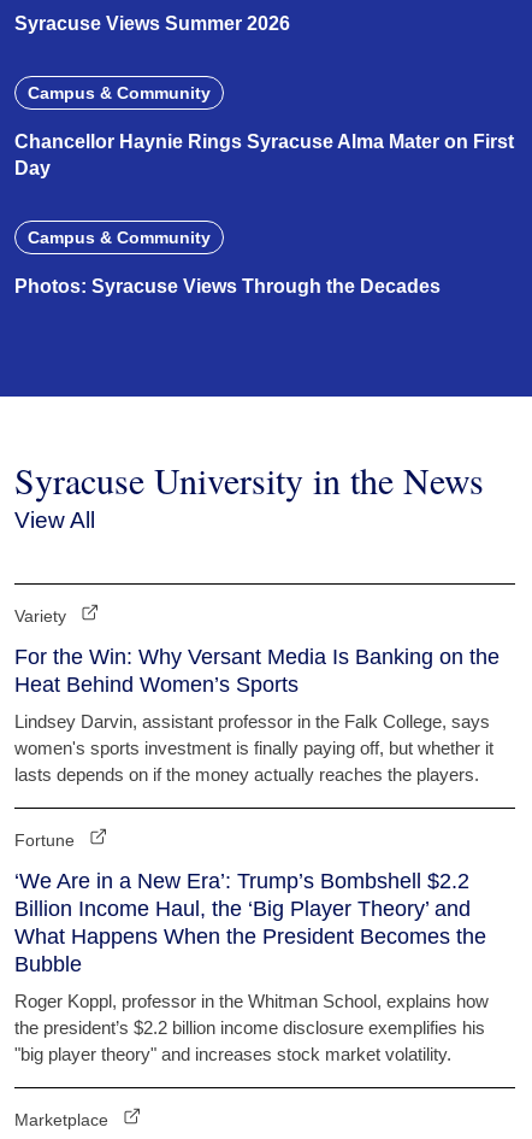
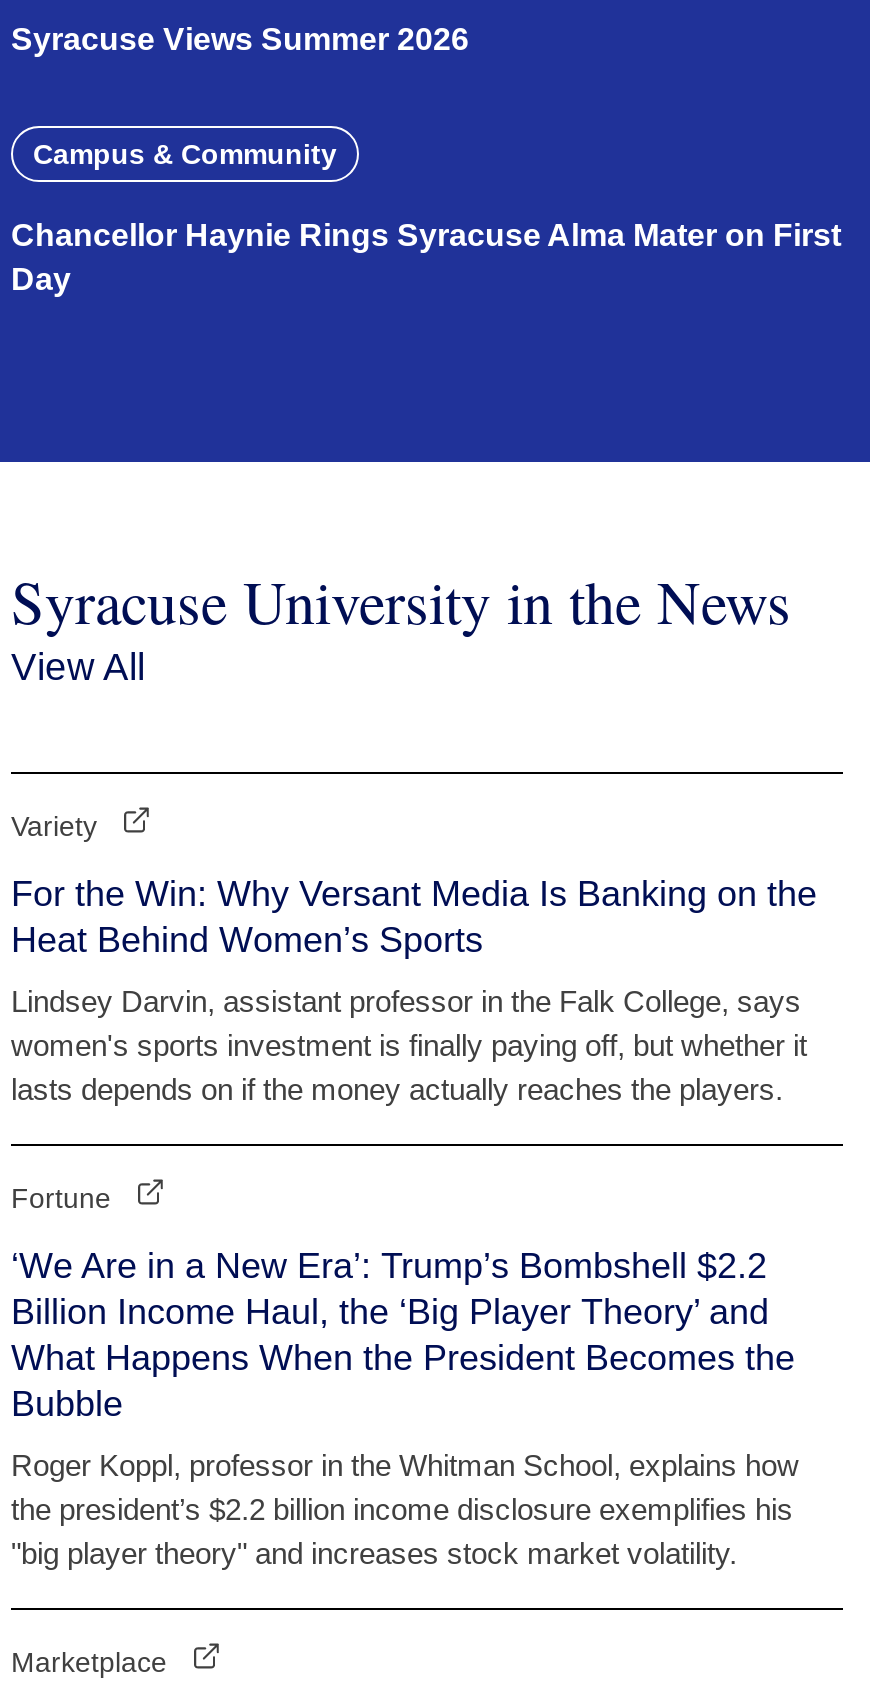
- Campus & Community
- Photos: Syracuse Views Through the Decades
